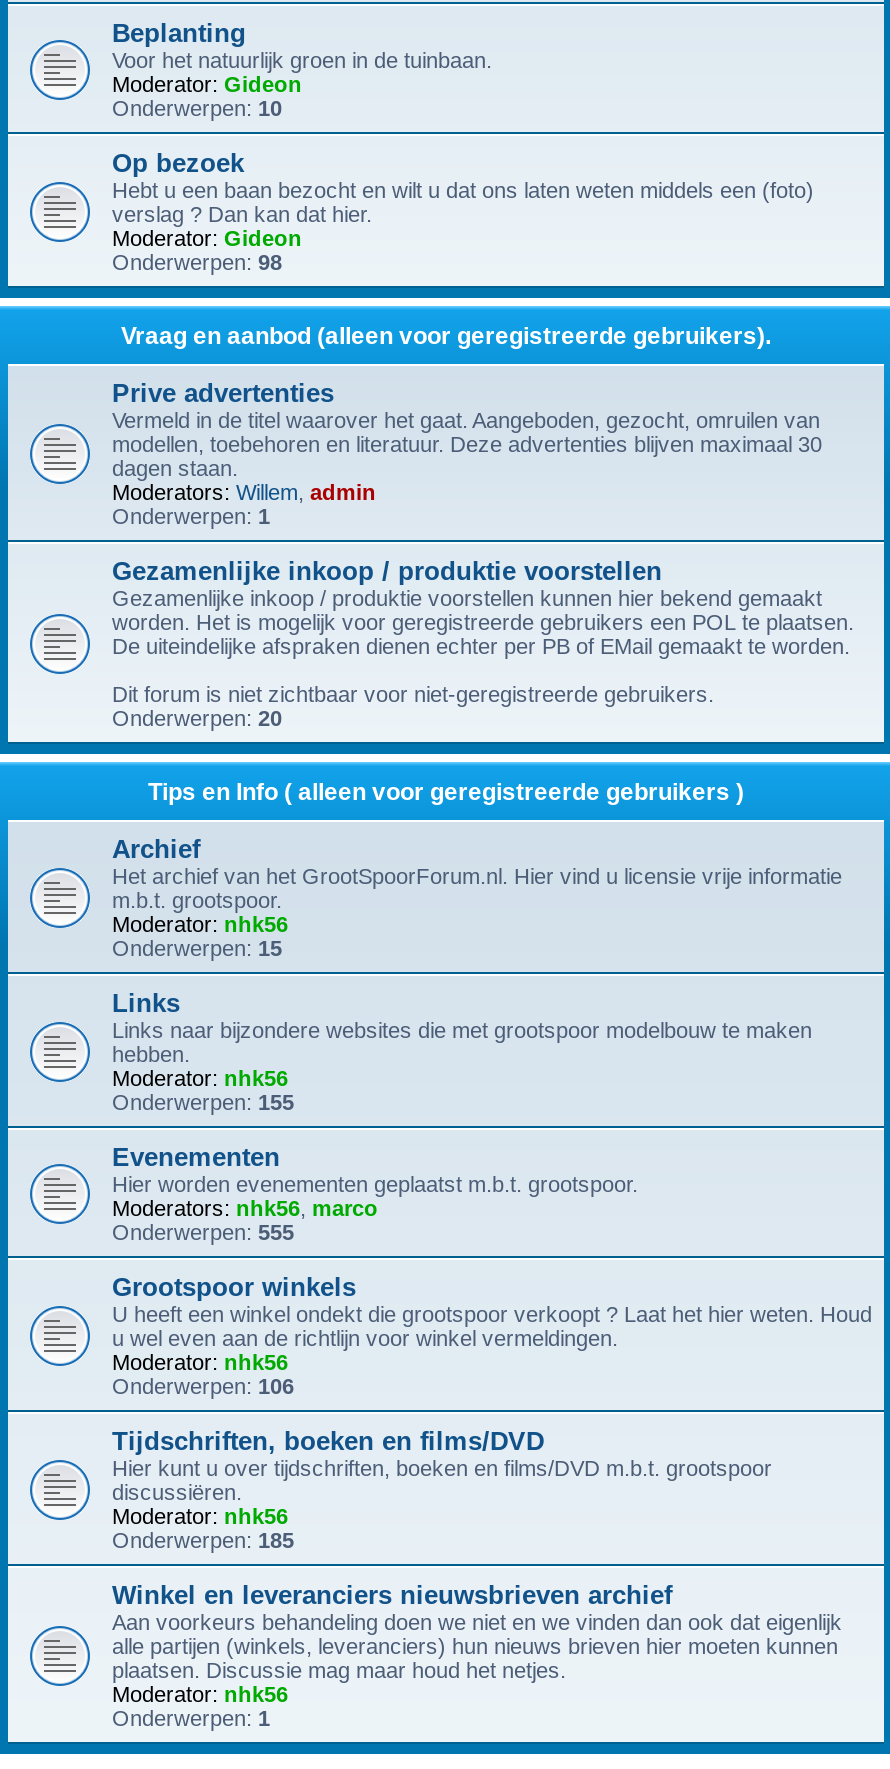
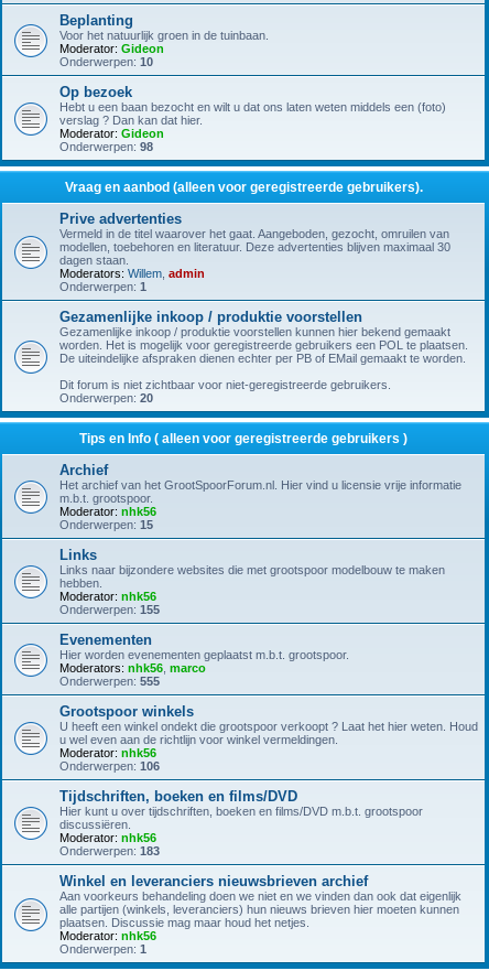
- Onderwerpen: 185
+ Onderwerpen: 183
